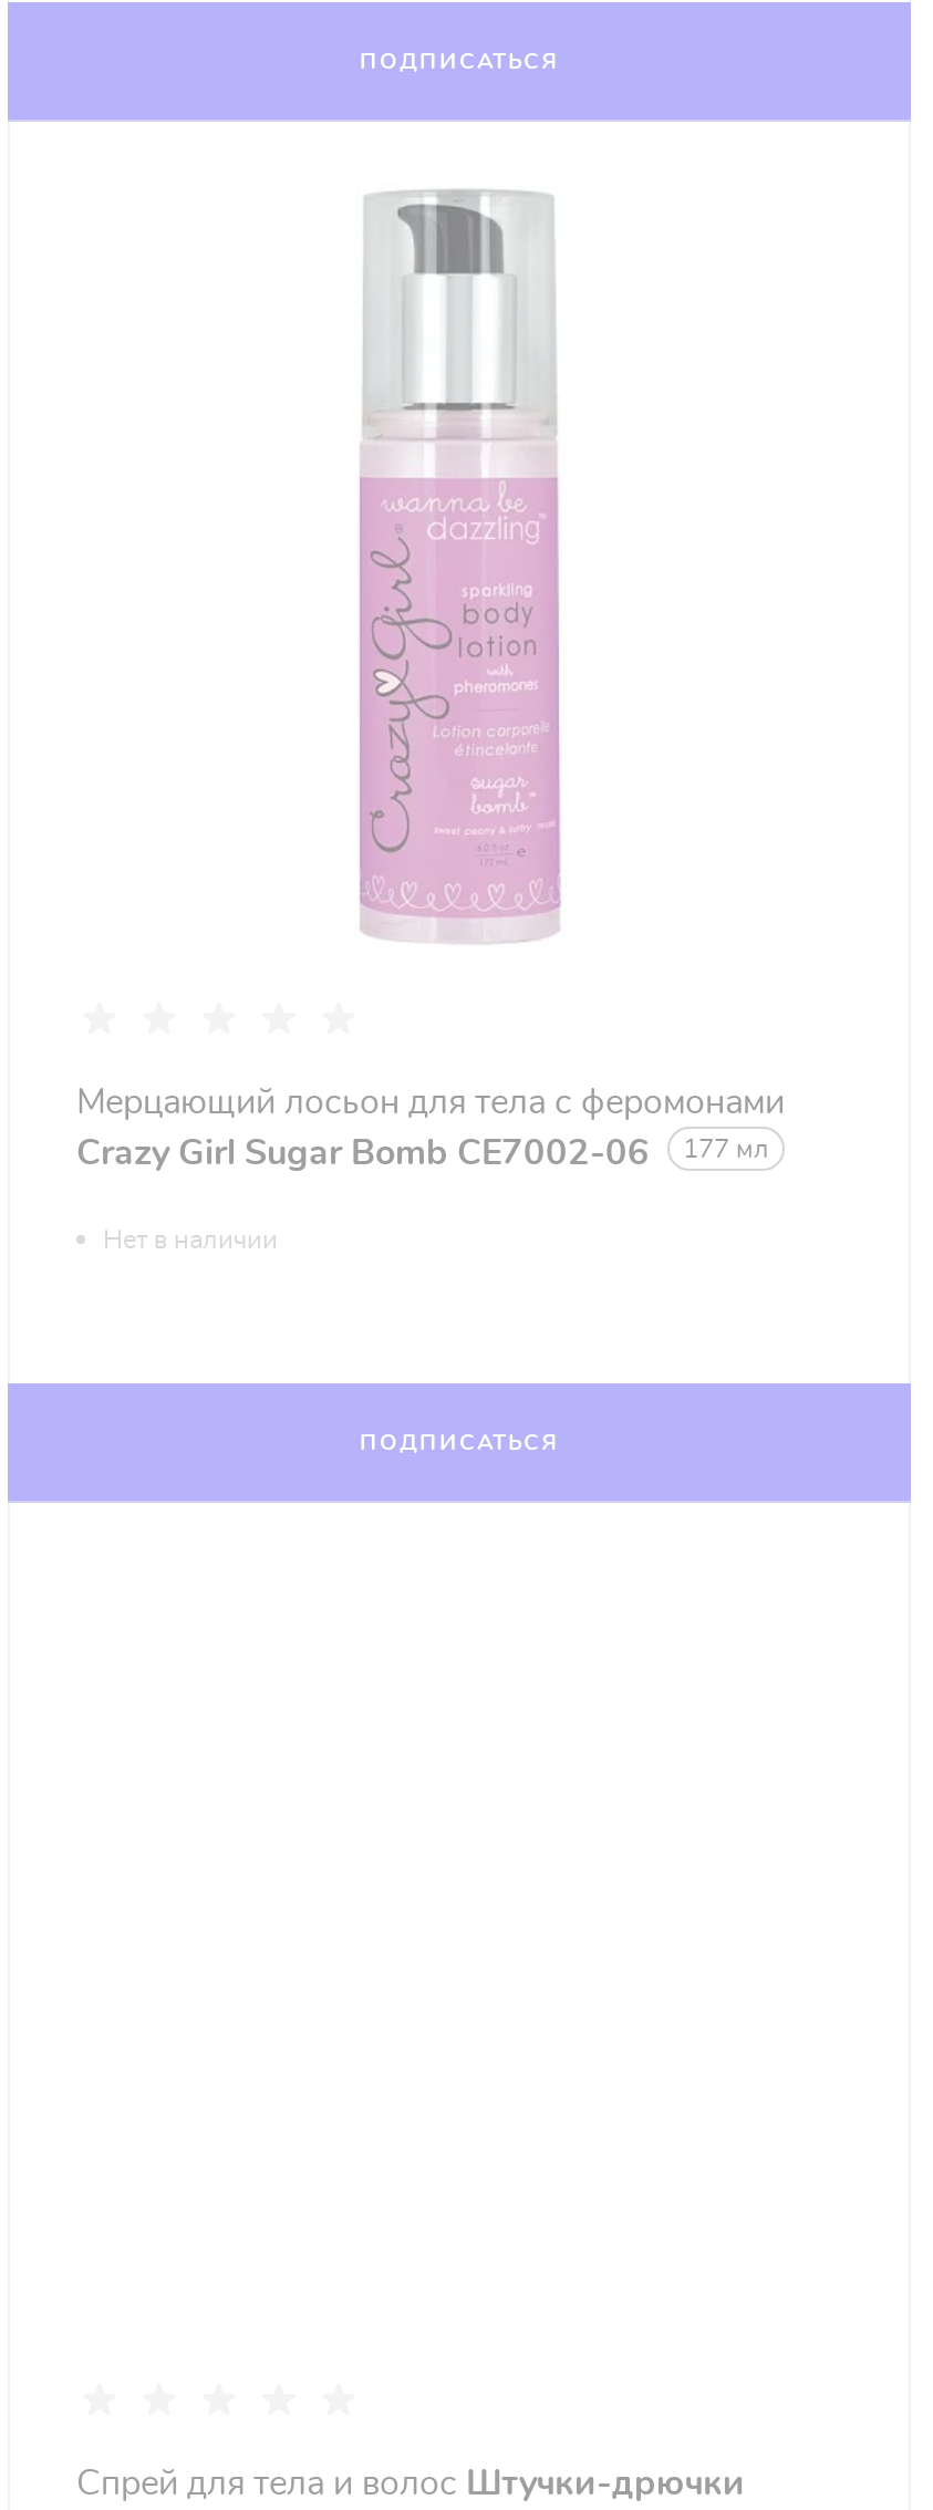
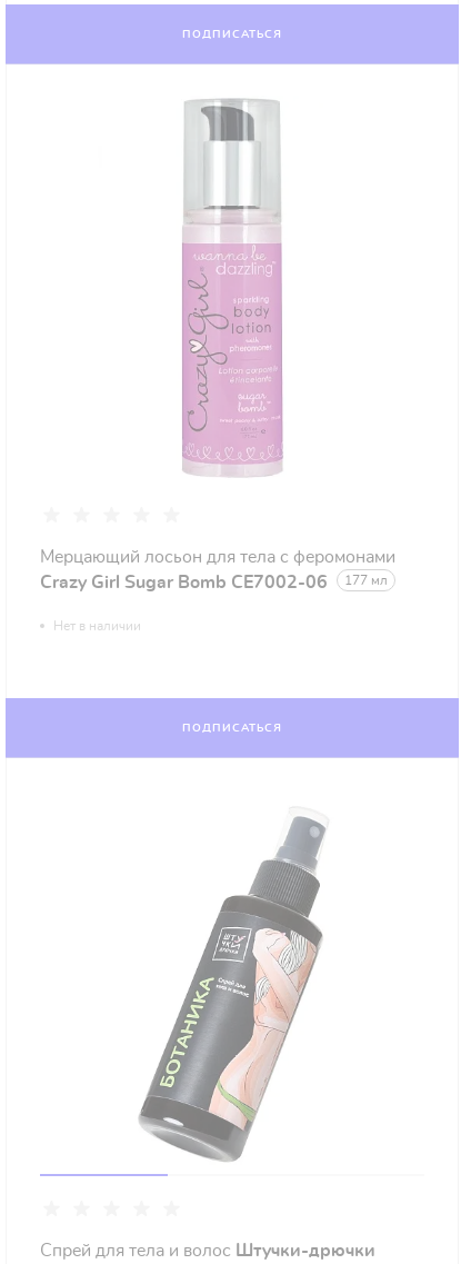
+ [image]
